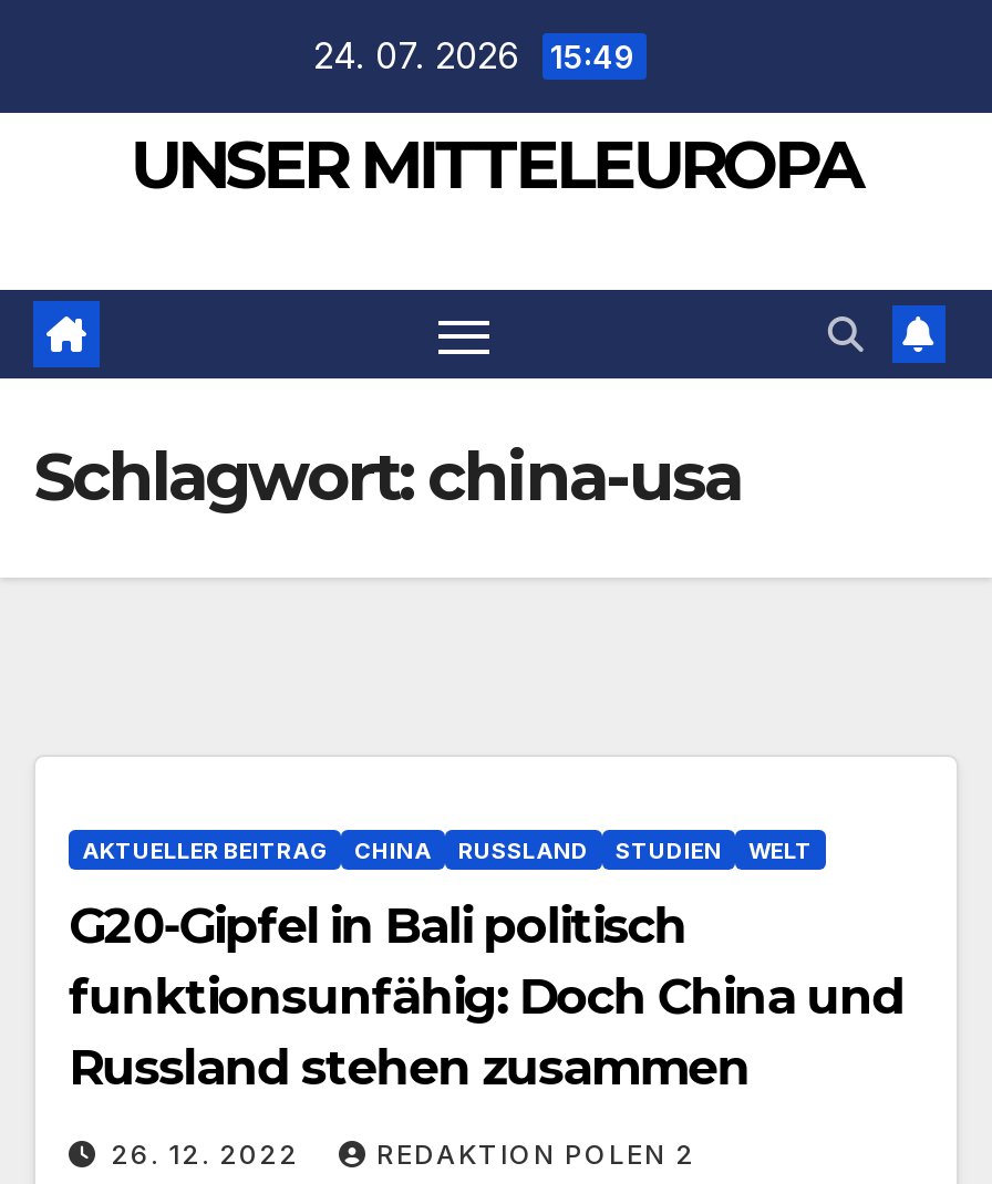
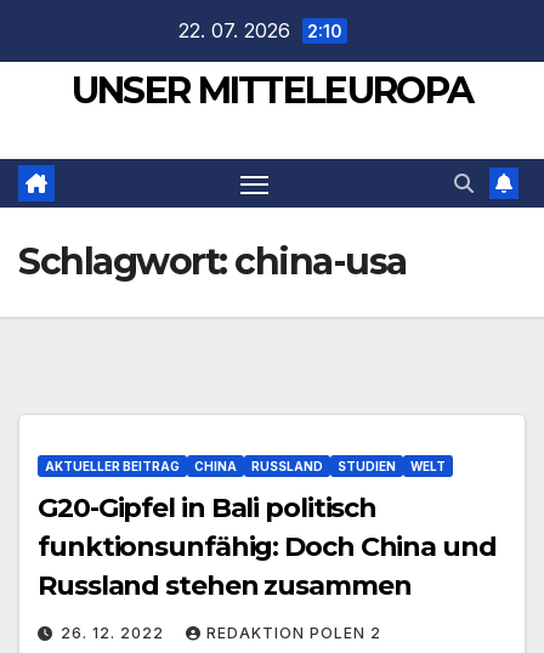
- 24. 07. 2026 15:49
+ 22. 07. 2026 2:10
